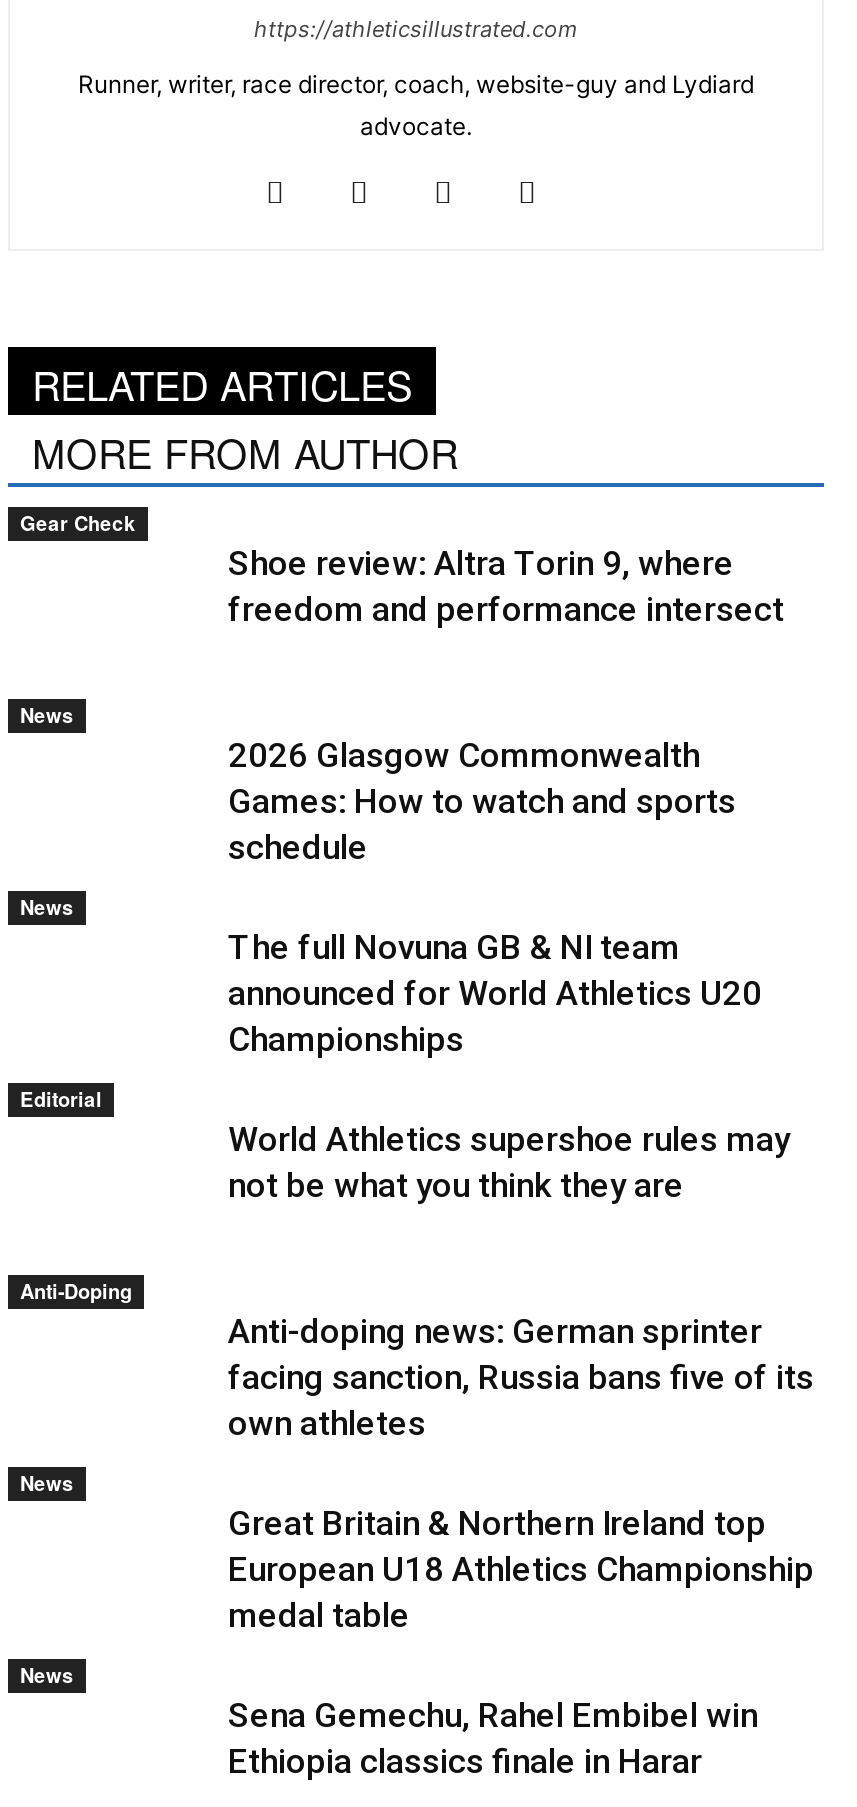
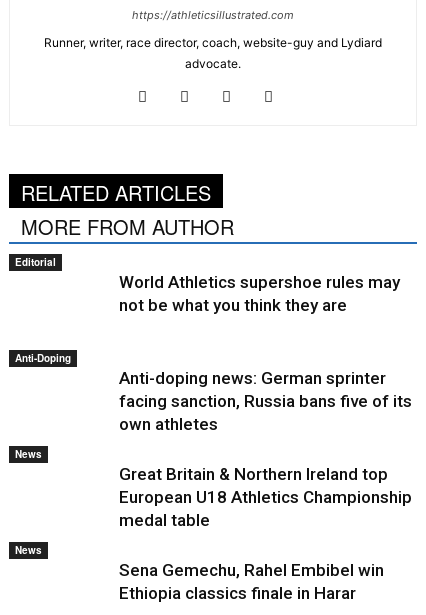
- Gear Check
- Shoe review: Altra Torin 9, where
- freedom and performance intersect
- News
- 2026 Glasgow Commonwealth
- Games: How to watch and sports
- schedule
- News
- The full Novuna GB & NI team
- announced for World Athletics U20
- Championships
